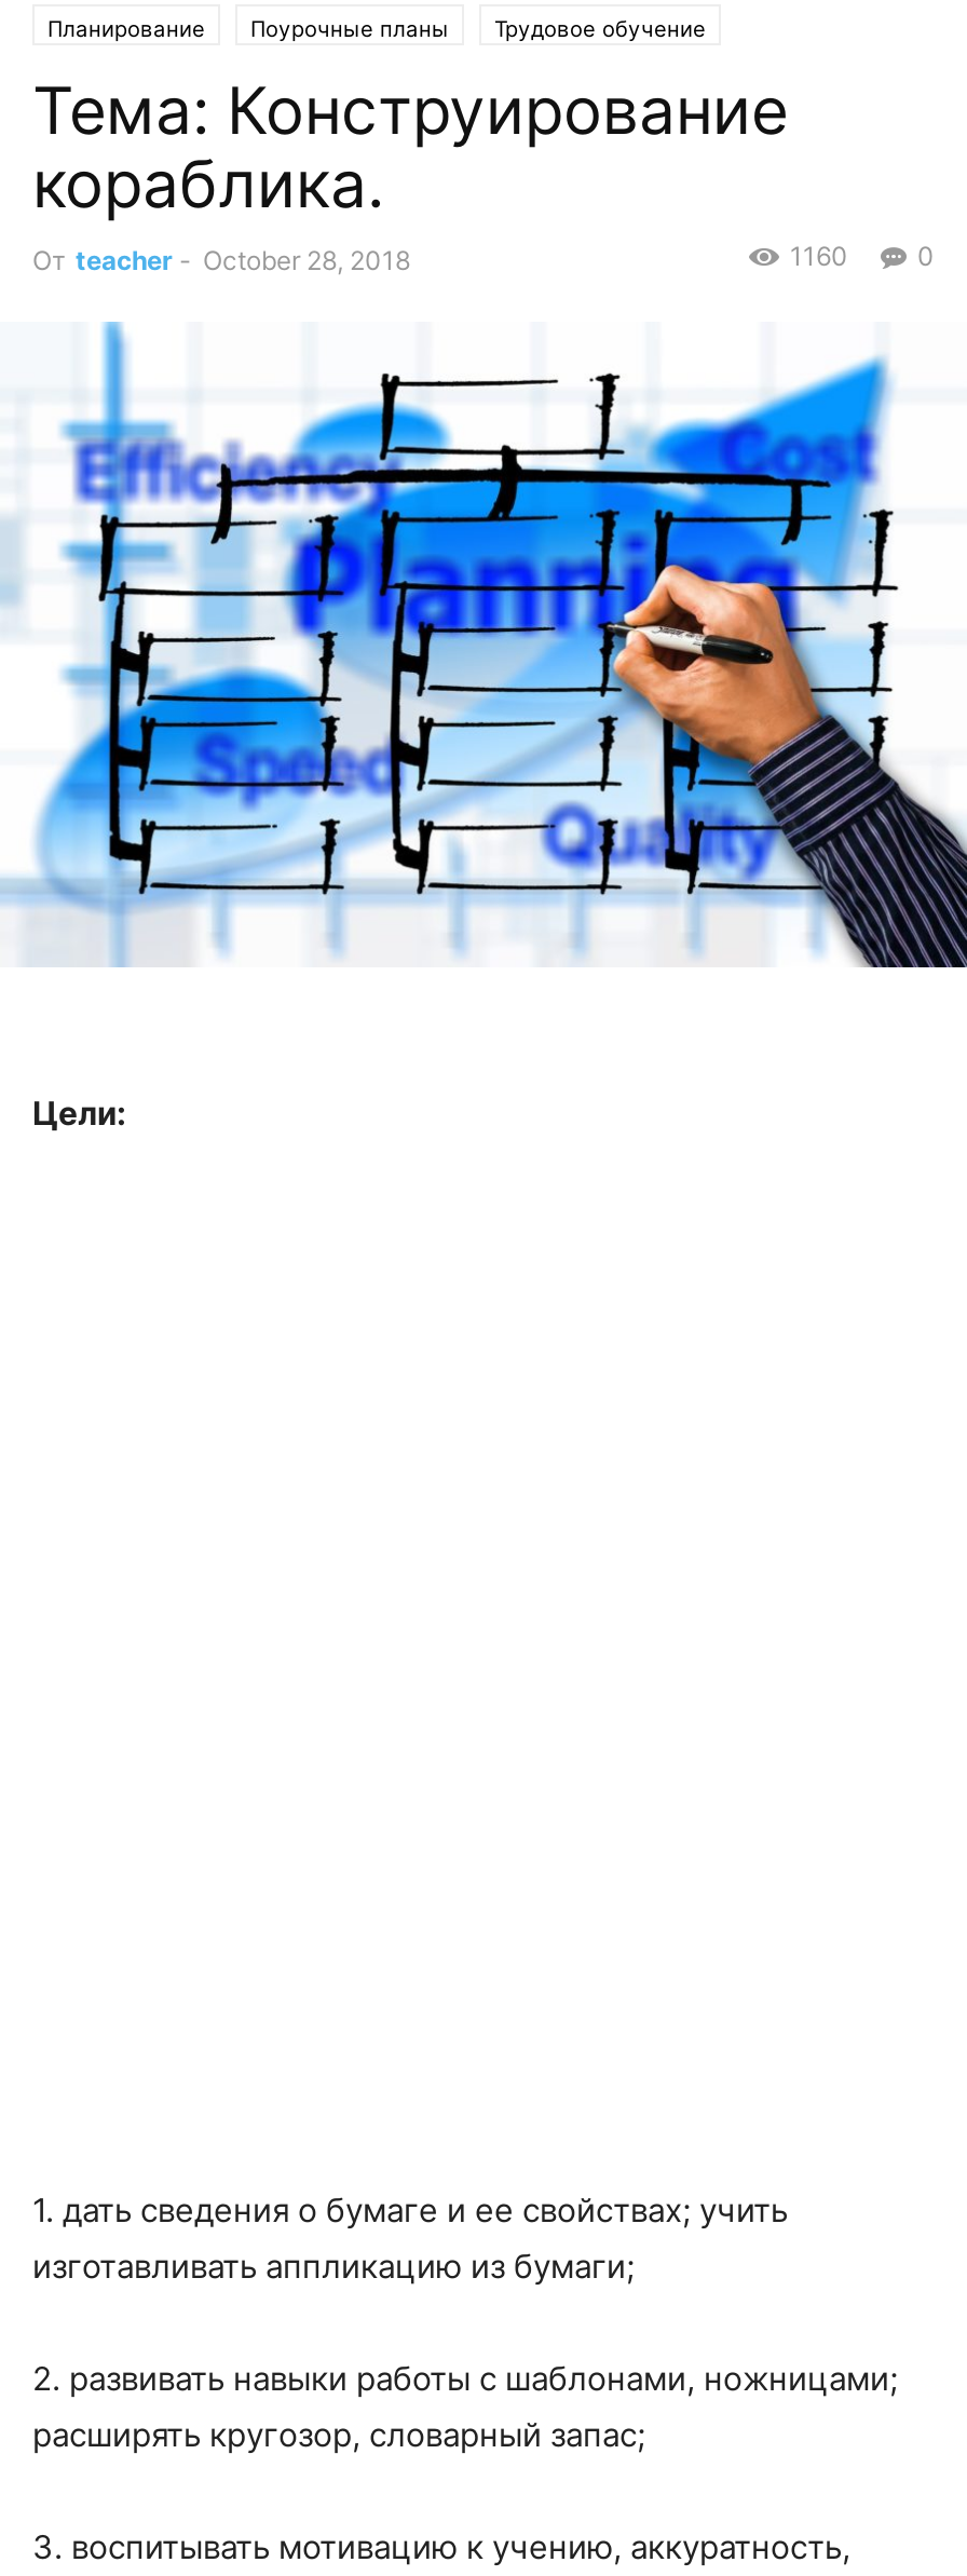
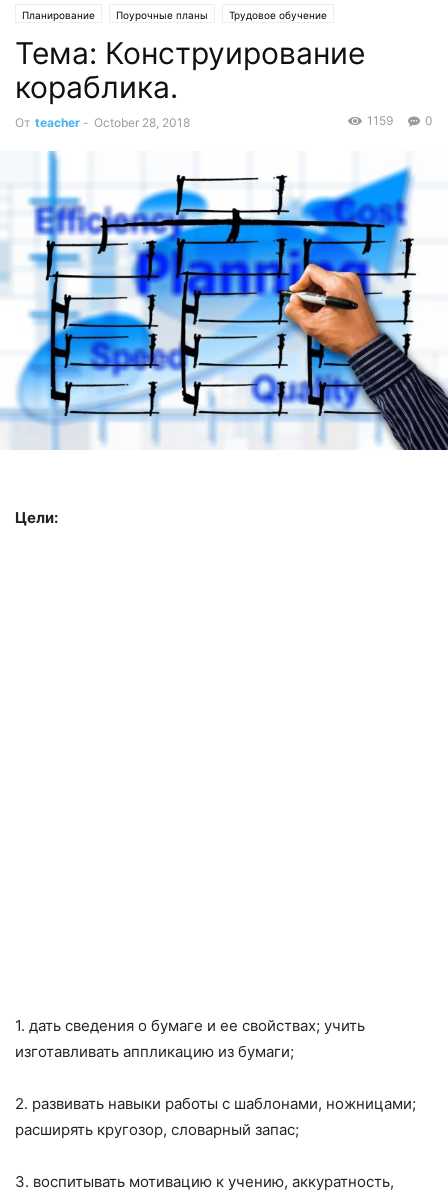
- 1160
+ 1159
